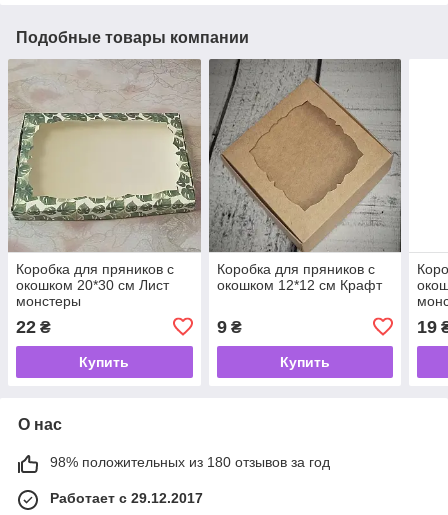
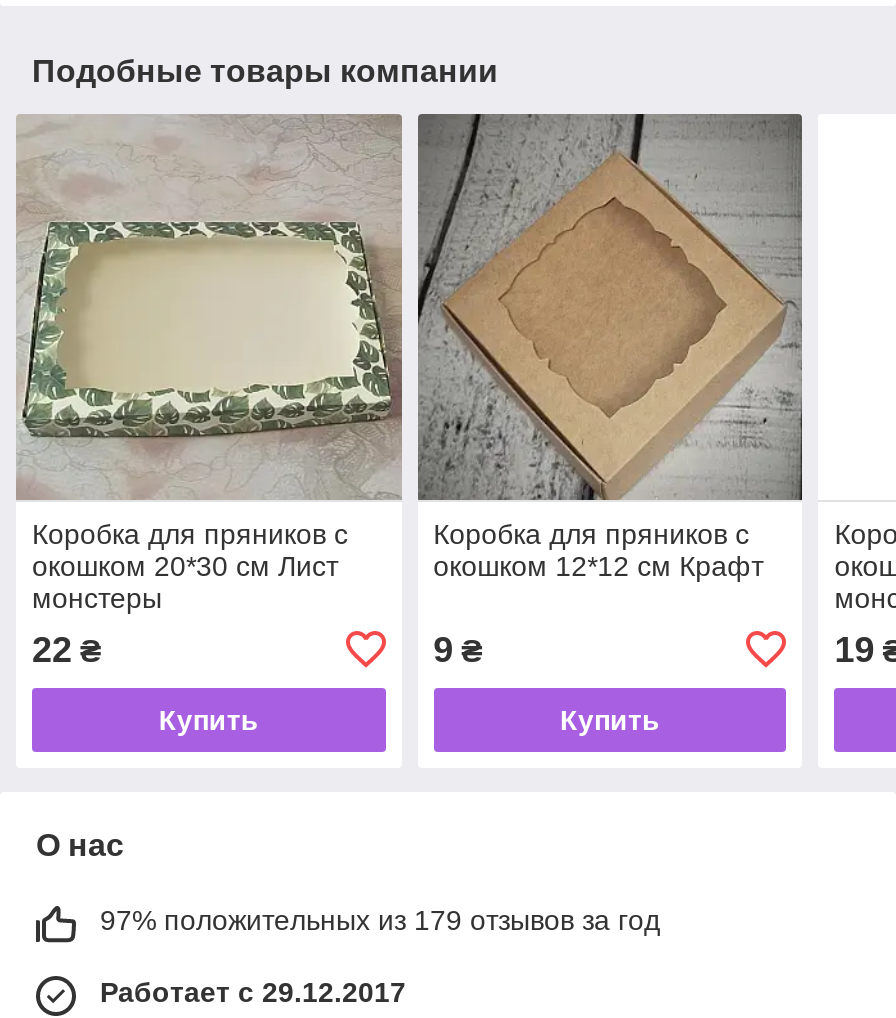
- 98% положительных из 180 отзывов за год
+ 97% положительных из 179 отзывов за год
